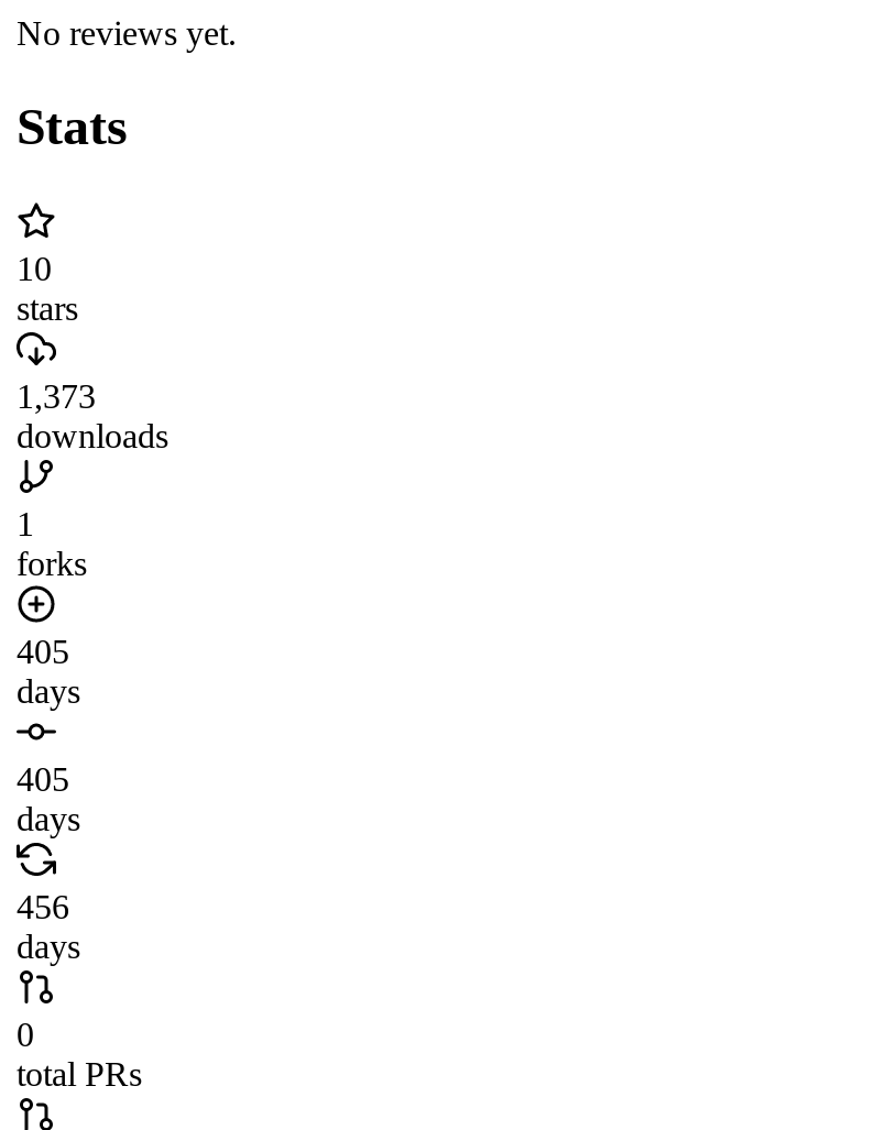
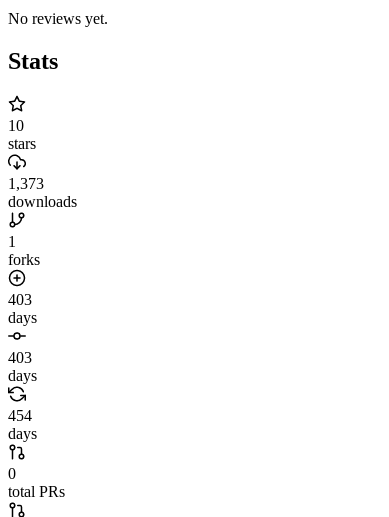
- 405
+ 403

- 405
+ 403

- 456
+ 454
